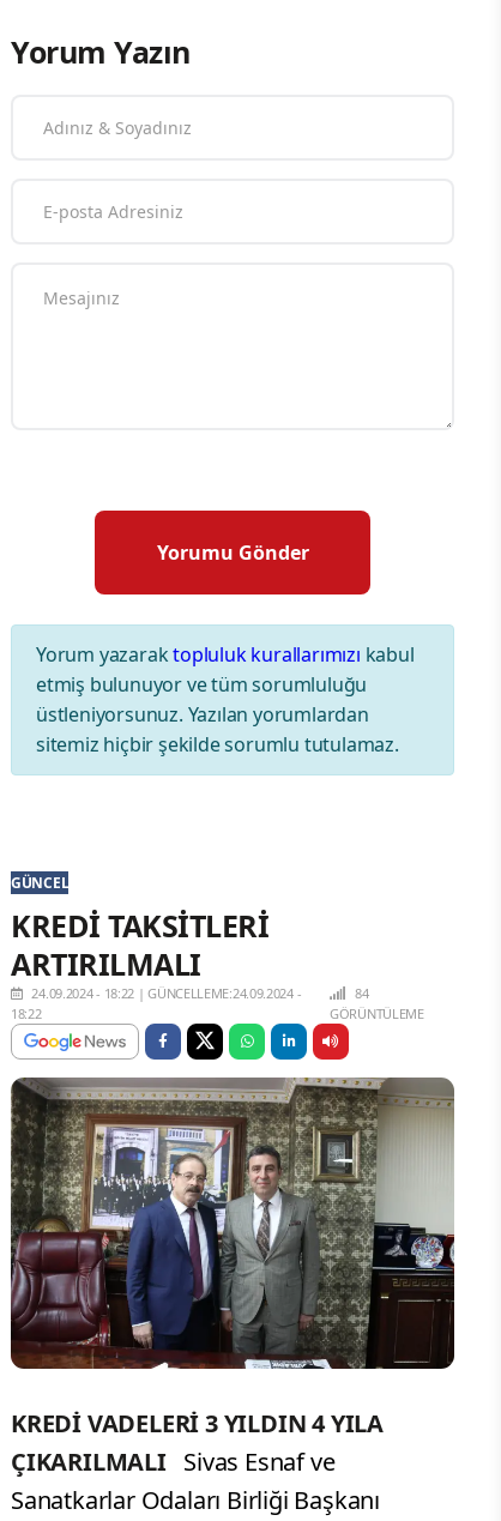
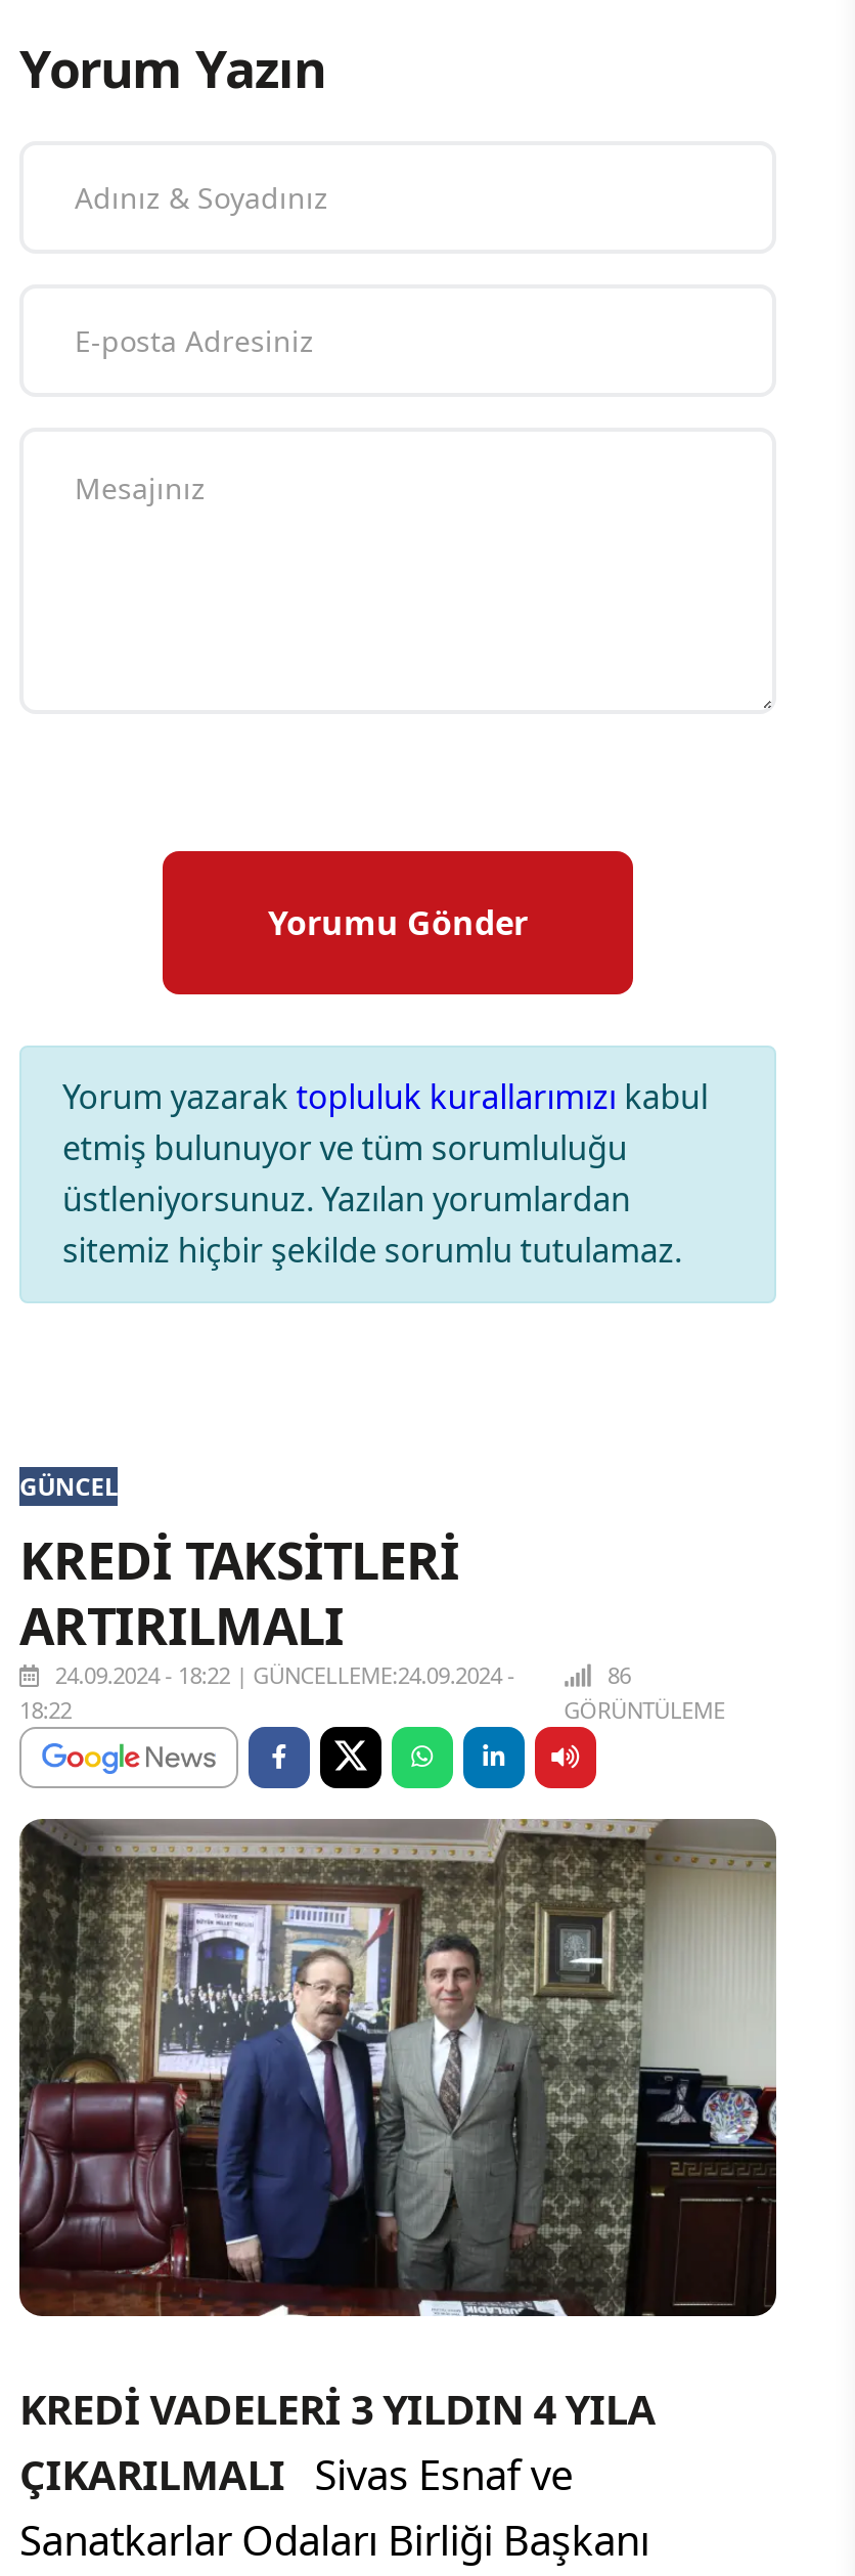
- 84
+ 86
